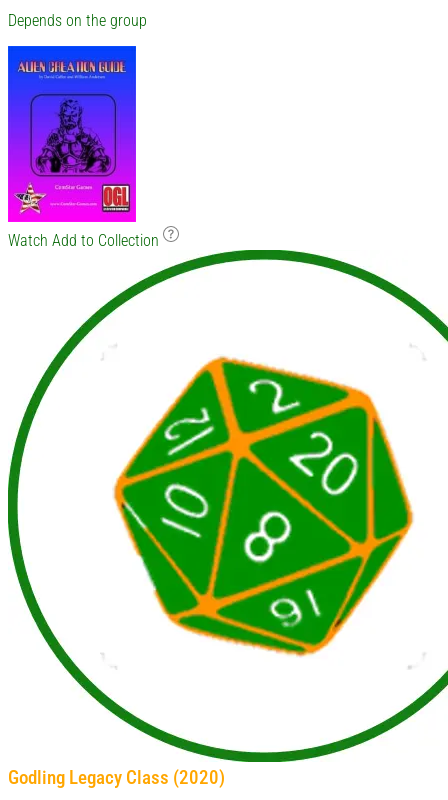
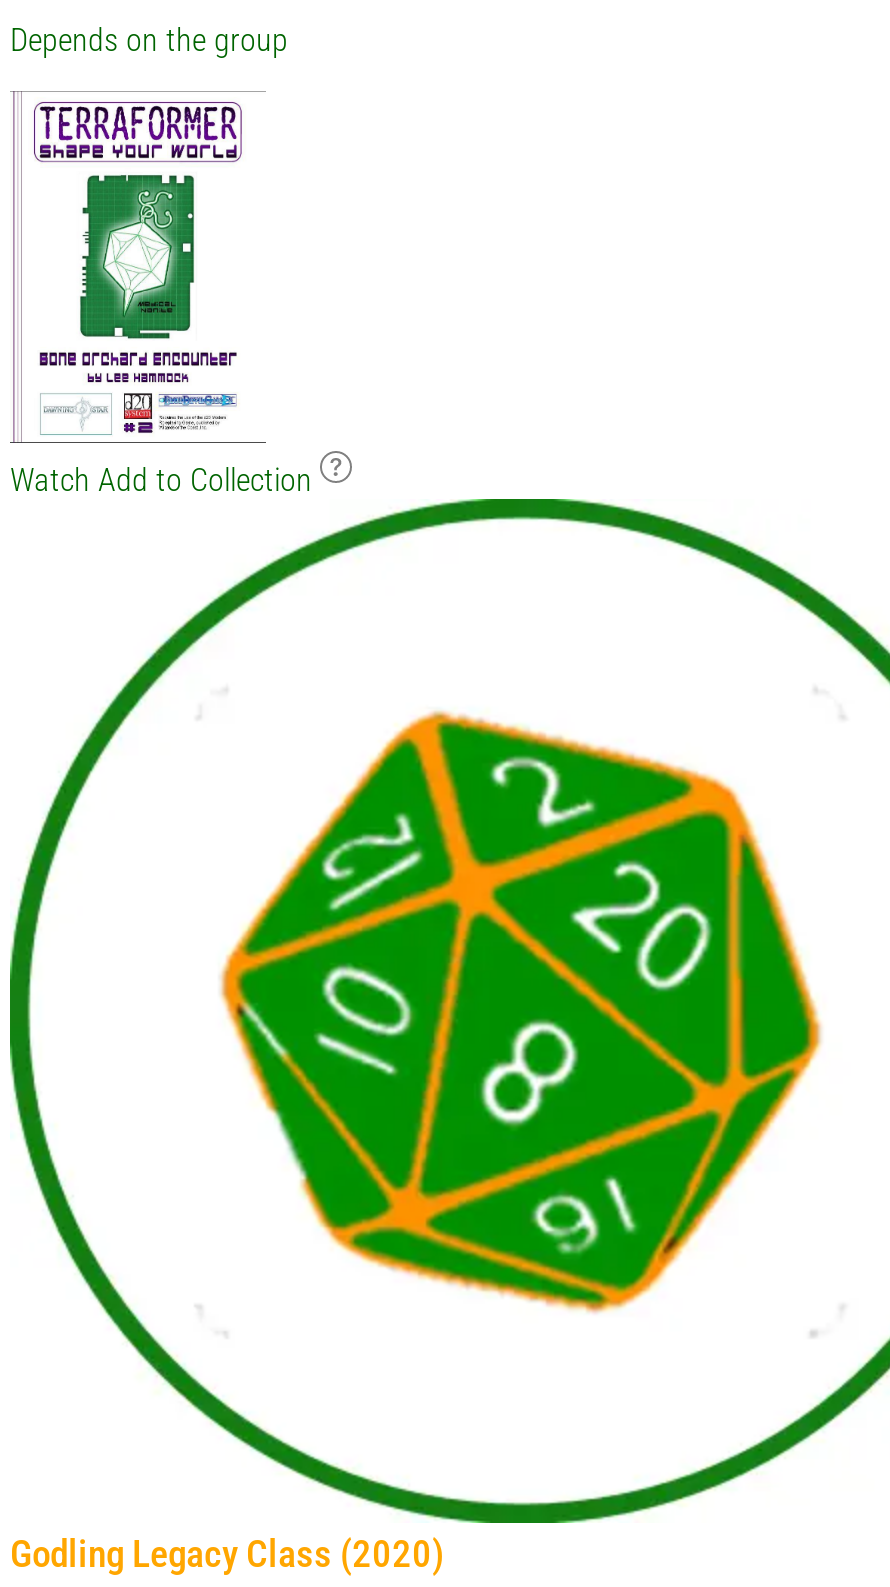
- [image]
+ [image]
